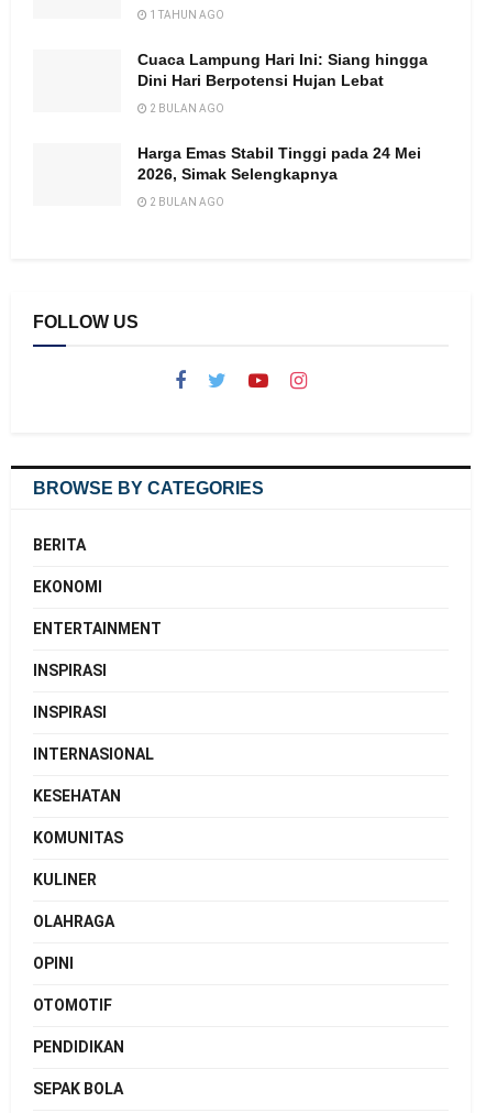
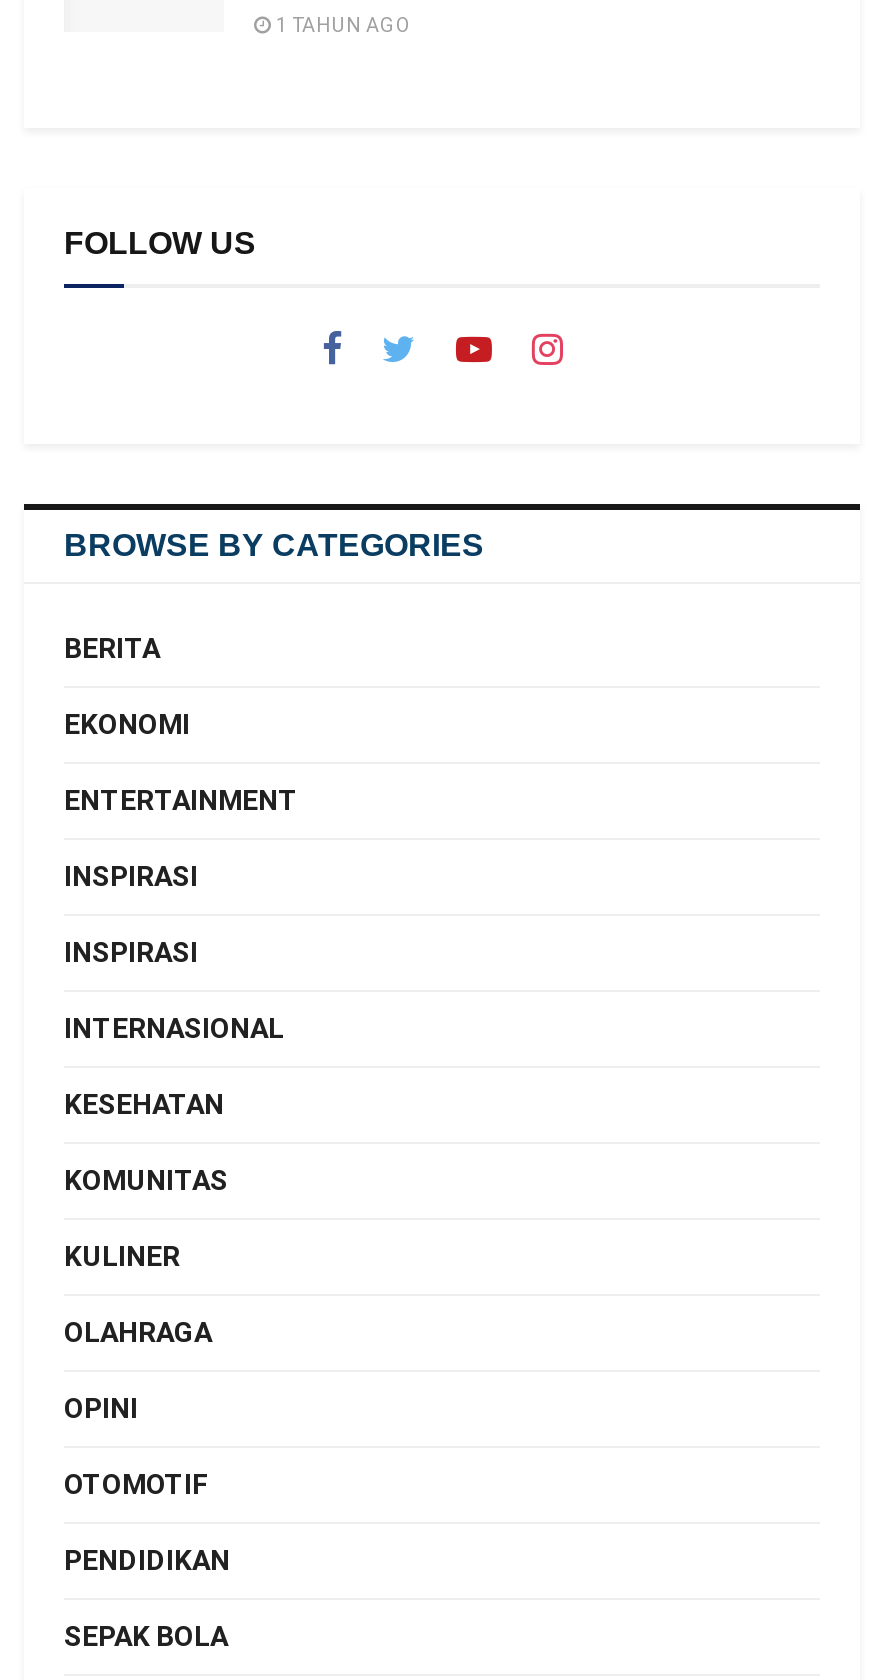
- Cuaca Lampung Hari Ini: Siang hingga
- Dini Hari Berpotensi Hujan Lebat
- 2 BULAN AGO
- Harga Emas Stabil Tinggi pada 24 Mei
- 2026, Simak Selengkapnya
- 2 BULAN AGO
